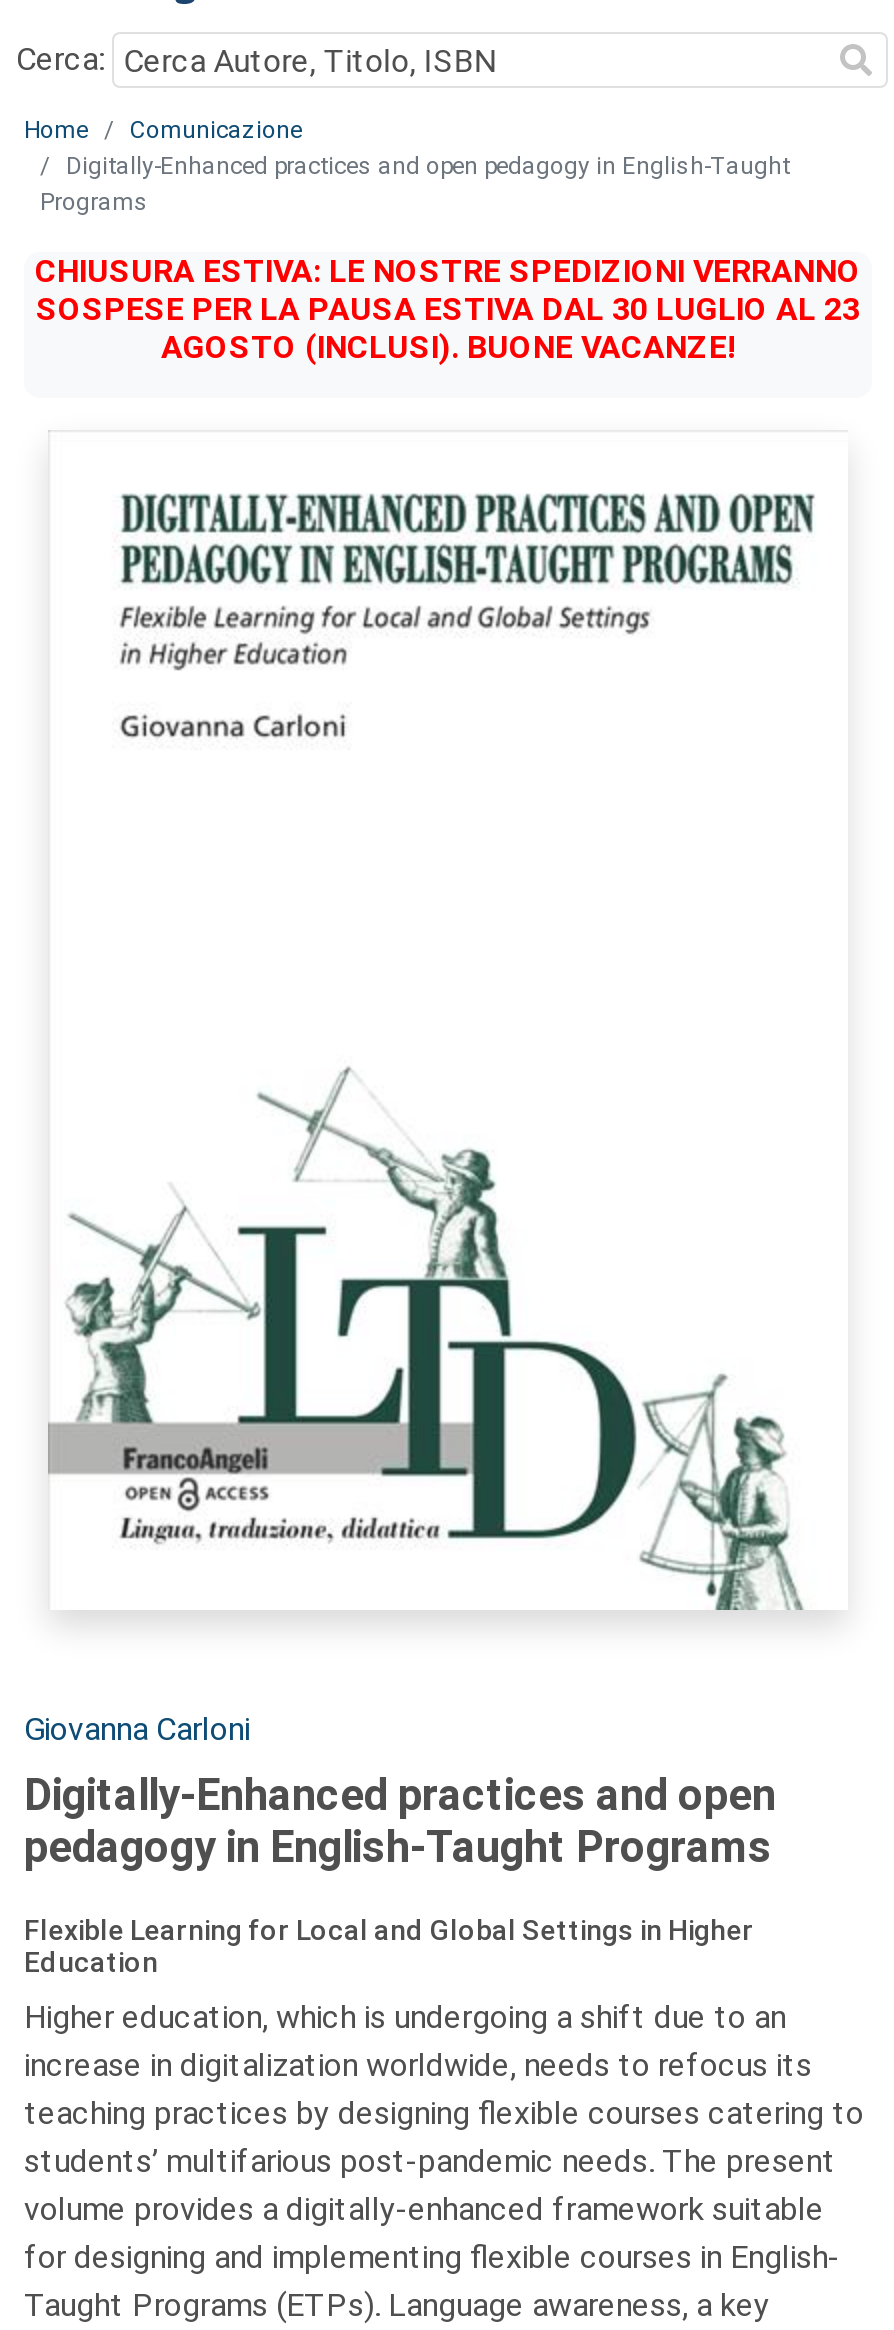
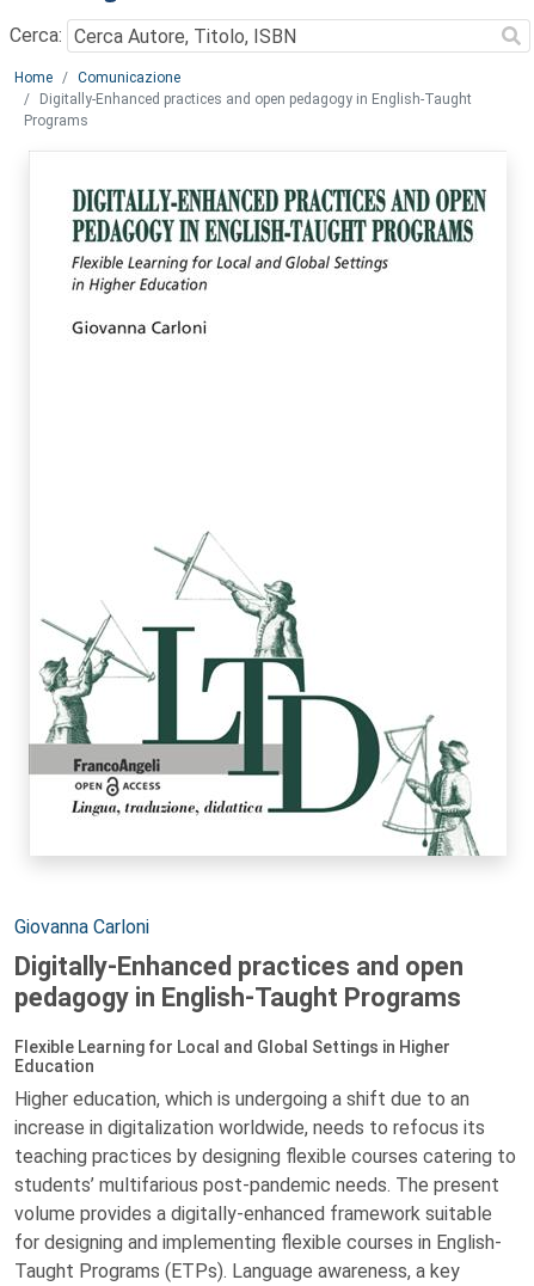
- CHIUSURA ESTIVA: LE NOSTRE SPEDIZIONI VERRANNO
- SOSPESE PER LA PAUSA ESTIVA DAL 30 LUGLIO AL 23
- AGOSTO (INCLUSI). BUONE VACANZE!
